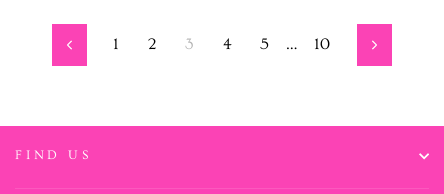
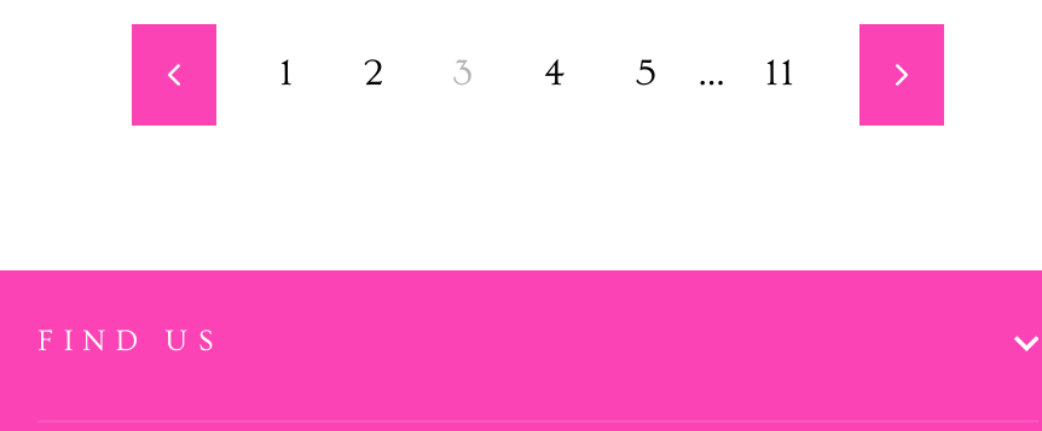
- 10
+ 11
